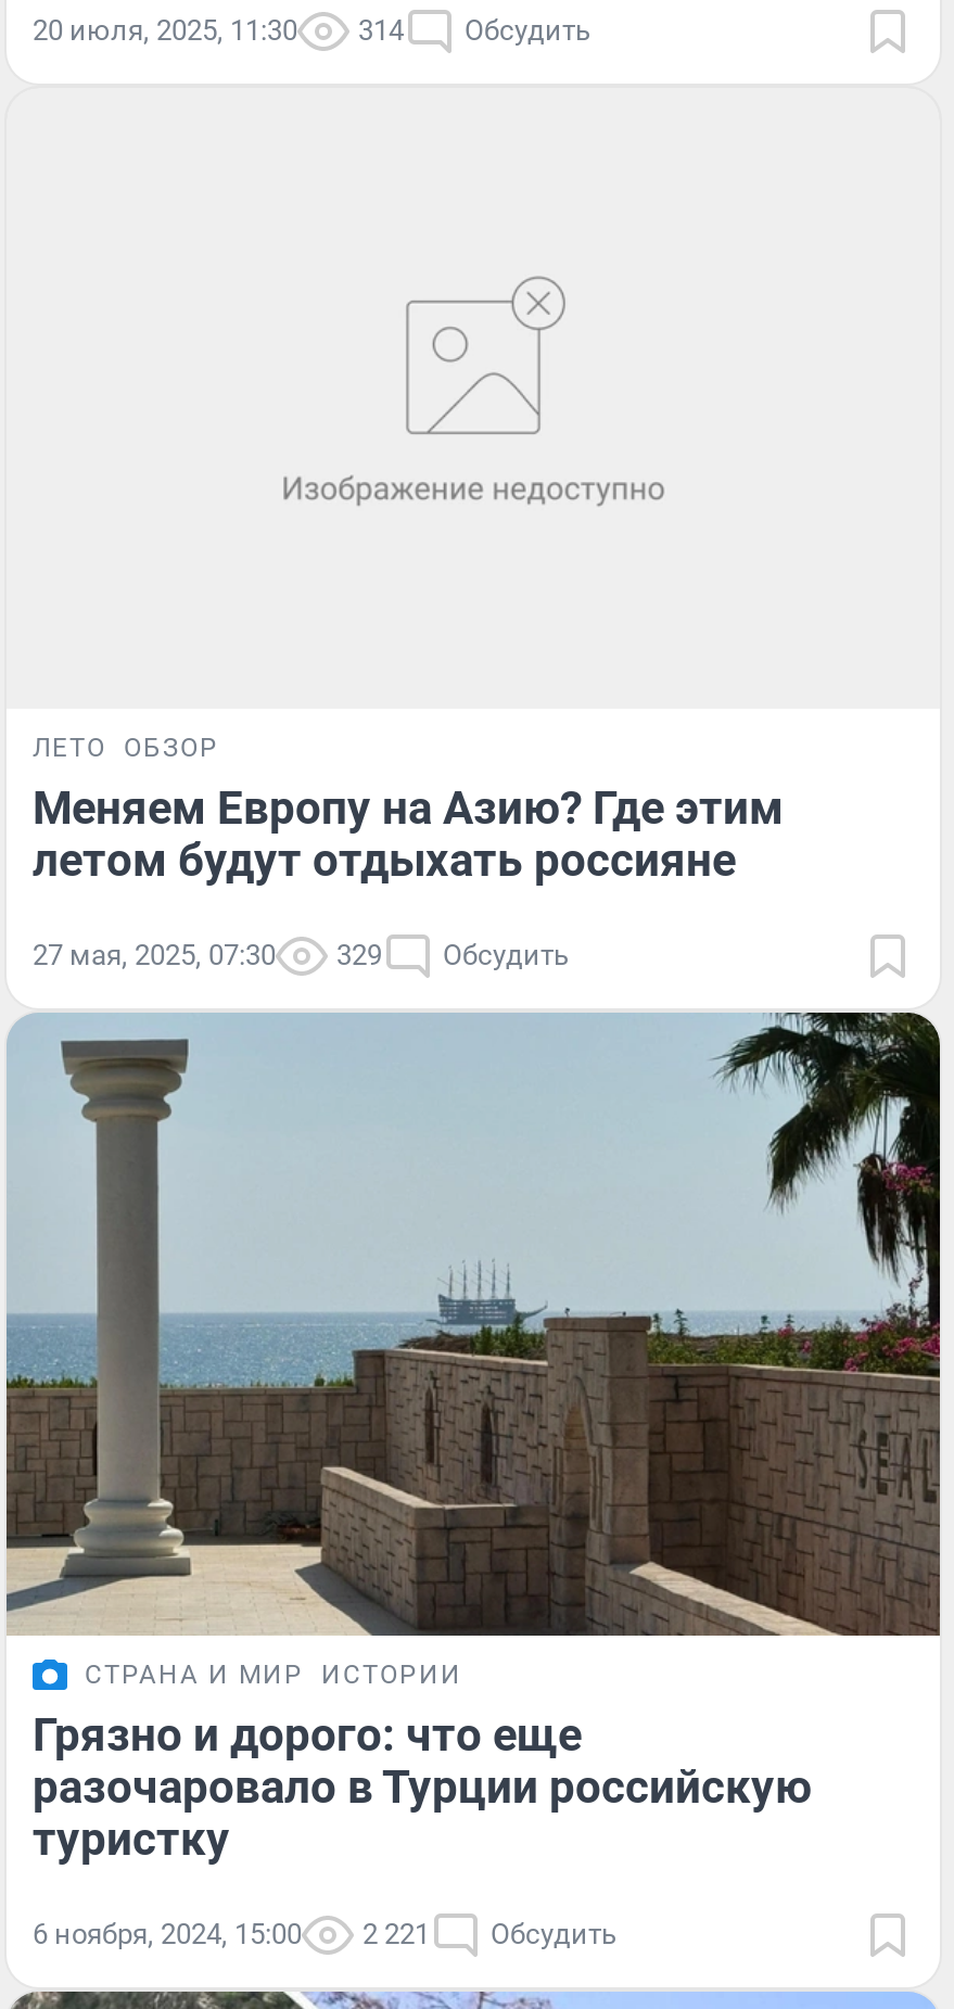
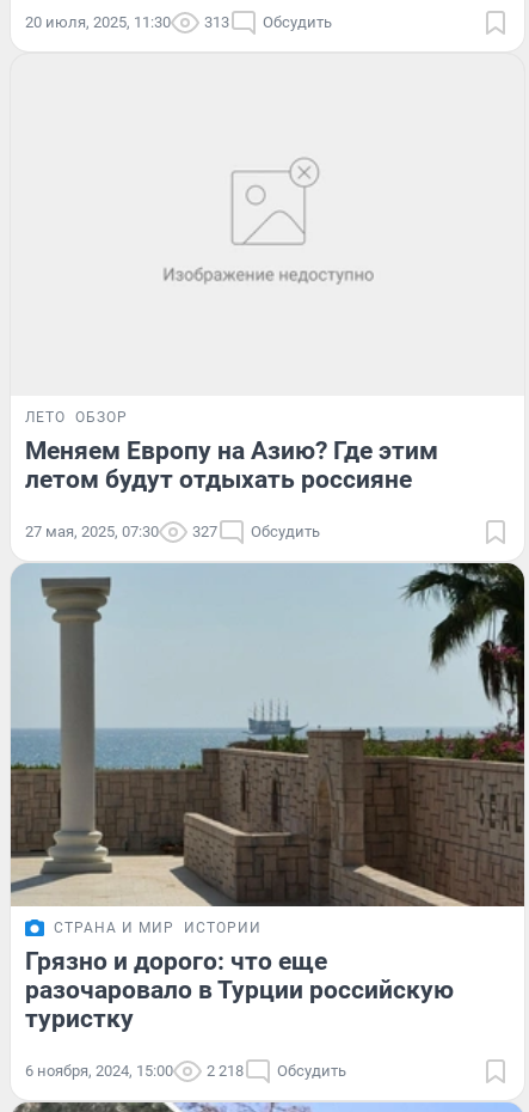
- 20 июля, 2025, 11:30 314 Обсудить
+ 20 июля, 2025, 11:30 313 Обсудить

- 27 мая, 2025, 07:30 329 Обсудить
+ 27 мая, 2025, 07:30 327 Обсудить

- 6 ноября, 2024, 15:00 2 221 Обсудить
+ 6 ноября, 2024, 15:00 2 218 Обсудить
